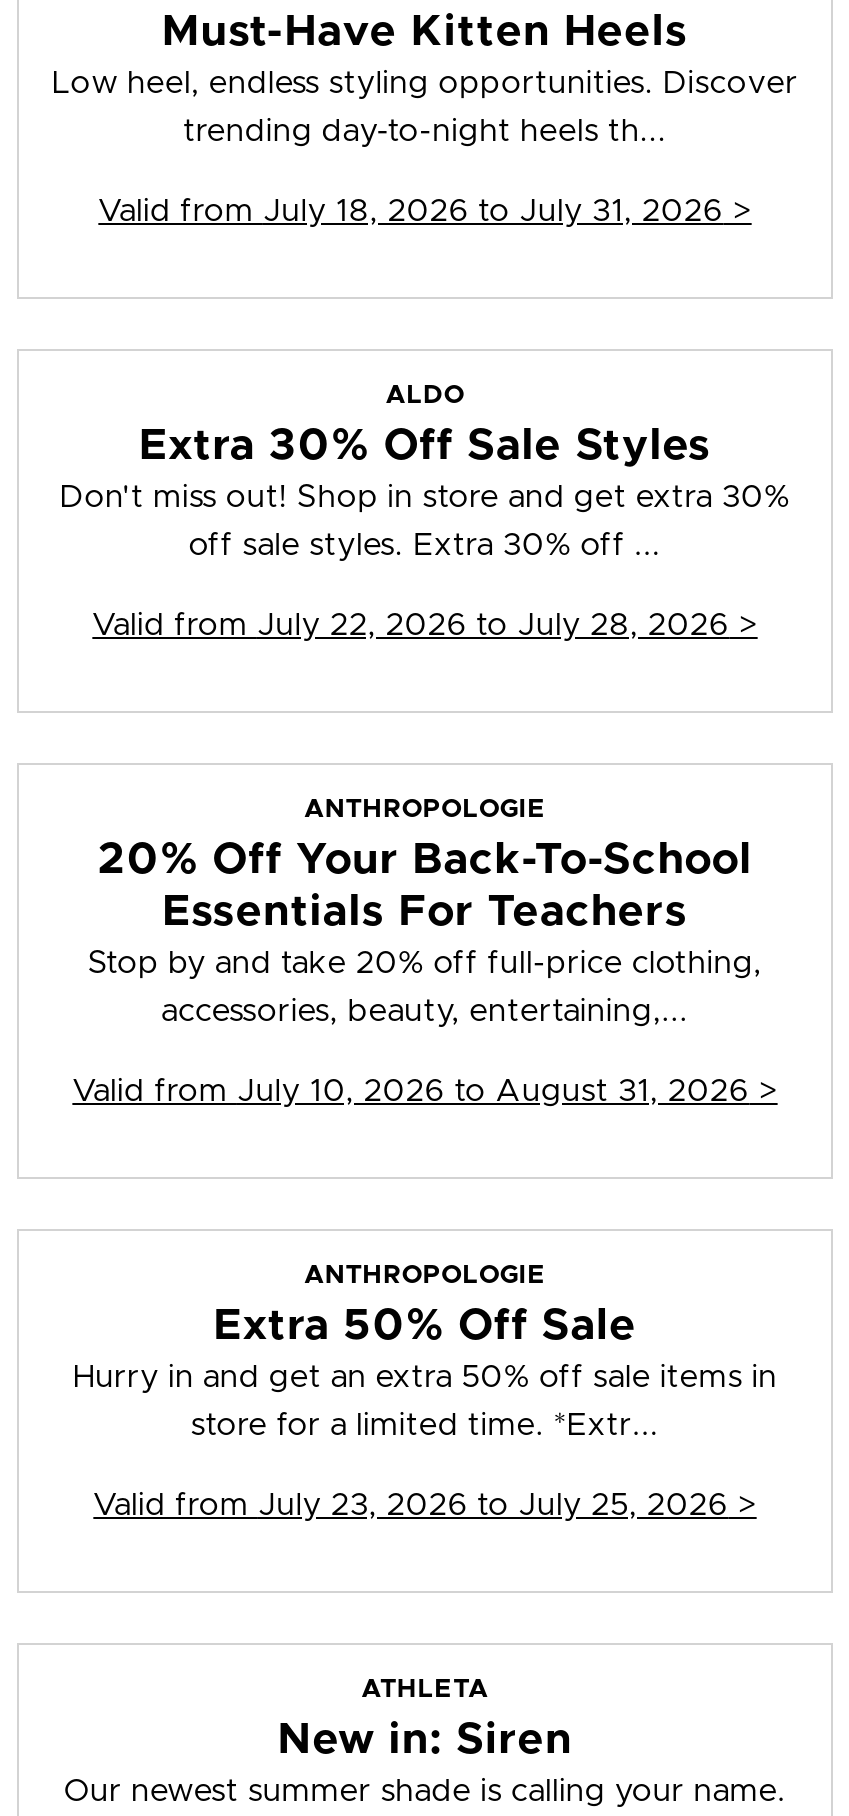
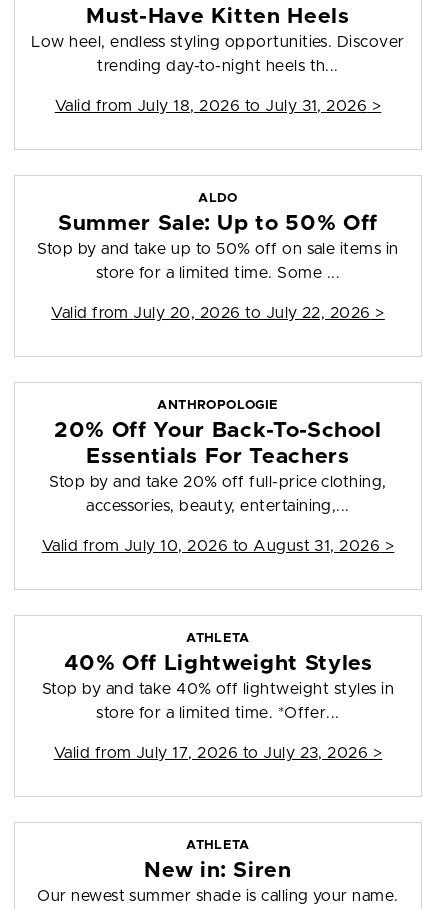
- Extra 30% Off Sale Styles
- Don't miss out! Shop in store and get extra 30%
+ Summer Sale: Up to 50% Off
+ Stop by and take up to 50% off on sale items in

- off sale styles. Extra 30% off ...
+ store for a limited time. Some ...

- Valid from July 22, 2026 to July 28, 2026 >
+ Valid from July 20, 2026 to July 22, 2026 >

- ANTHROPOLOGIE
- Extra 50% Off Sale
- Hurry in and get an extra 50% off sale items in
+ ATHLETA
+ 40% Off Lightweight Styles
+ Stop by and take 40% off lightweight styles in

- store for a limited time. *Extr...
+ store for a limited time. *Offer...

- Valid from July 23, 2026 to July 25, 2026 >
+ Valid from July 17, 2026 to July 23, 2026 >
